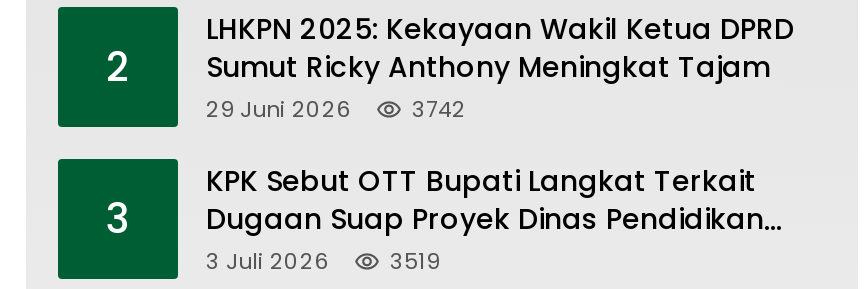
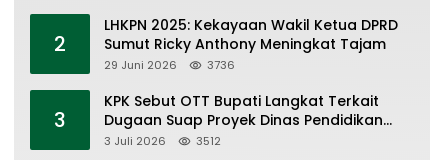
- 29 Juni 2026 3742
+ 29 Juni 2026 3736

- 3519
+ 3512
